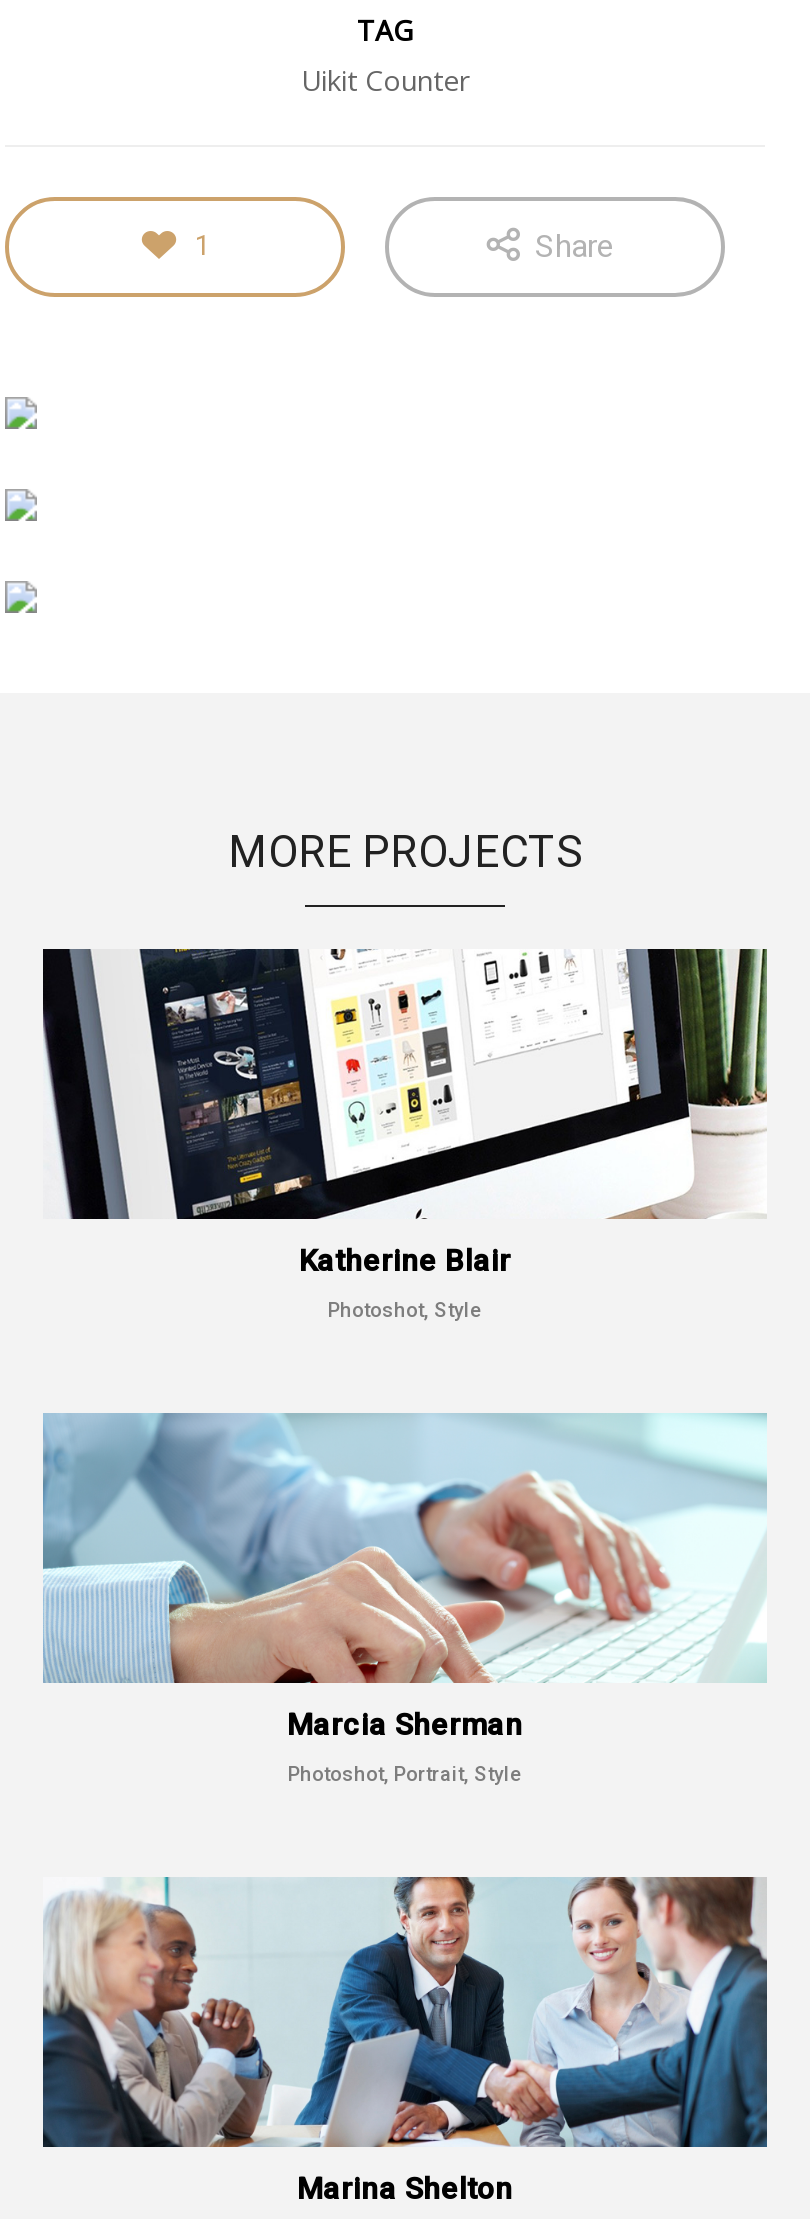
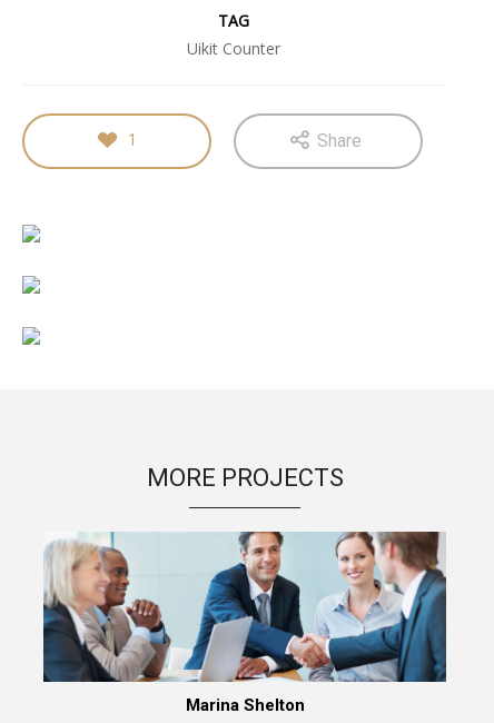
- [image]
- Katherine Blair
- Photoshot, Style

- [image]
- Marcia Sherman
- Photoshot, Portrait, Style
